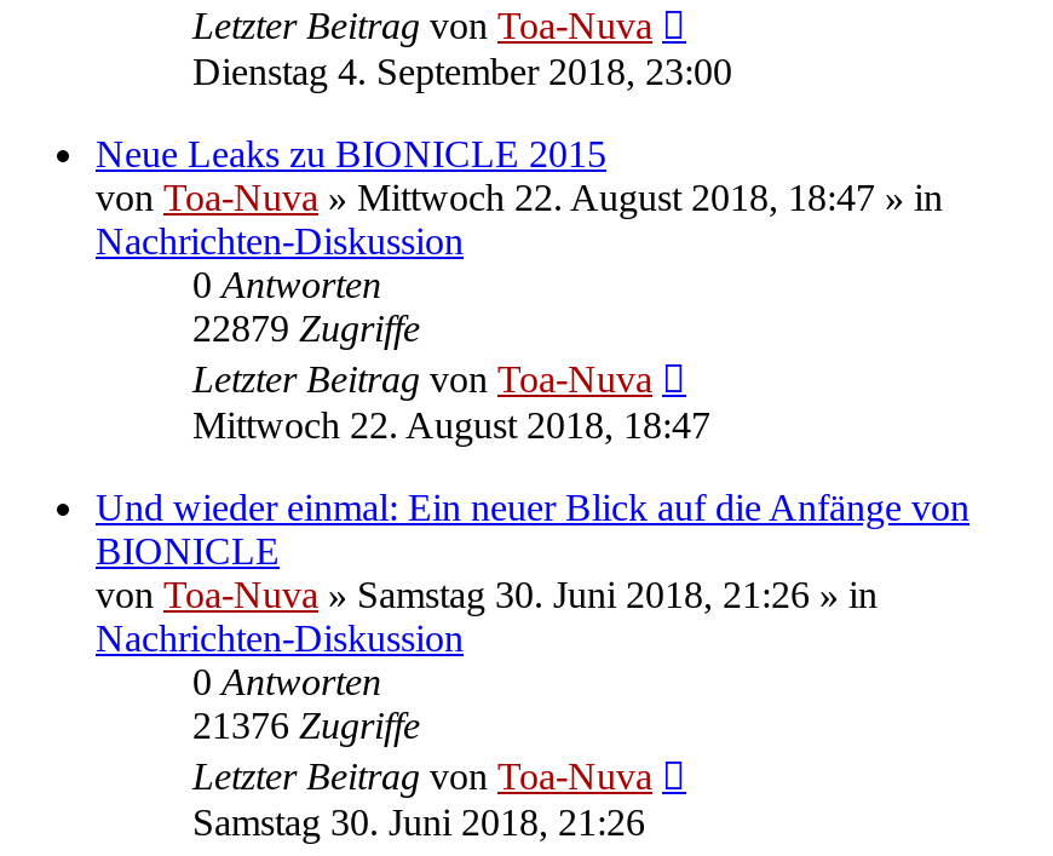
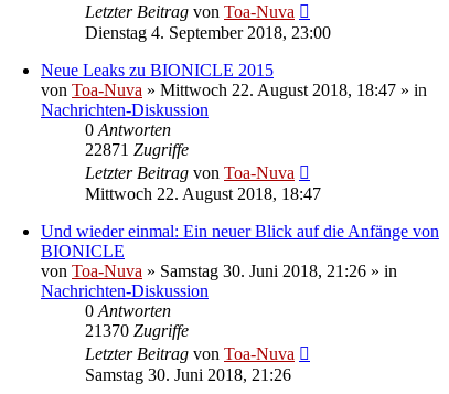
- 22879 Zugriffe
+ 22871 Zugriffe

- 21376 Zugriffe
+ 21370 Zugriffe
